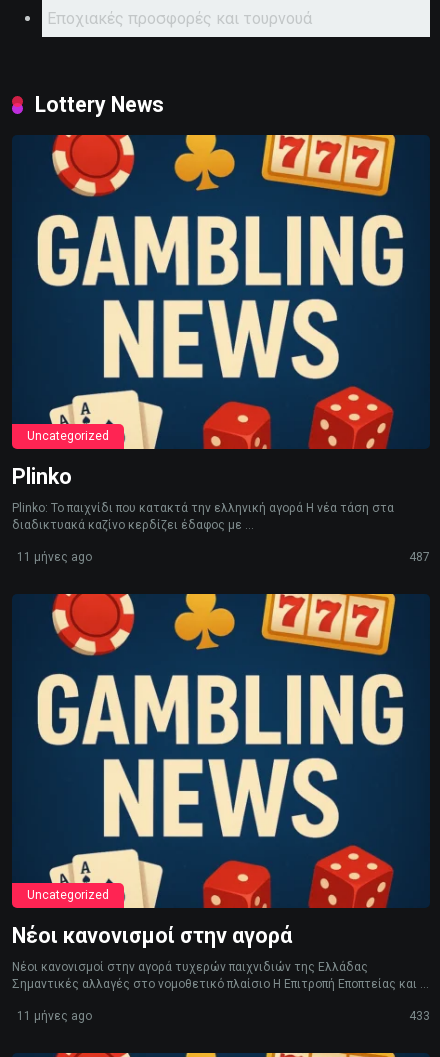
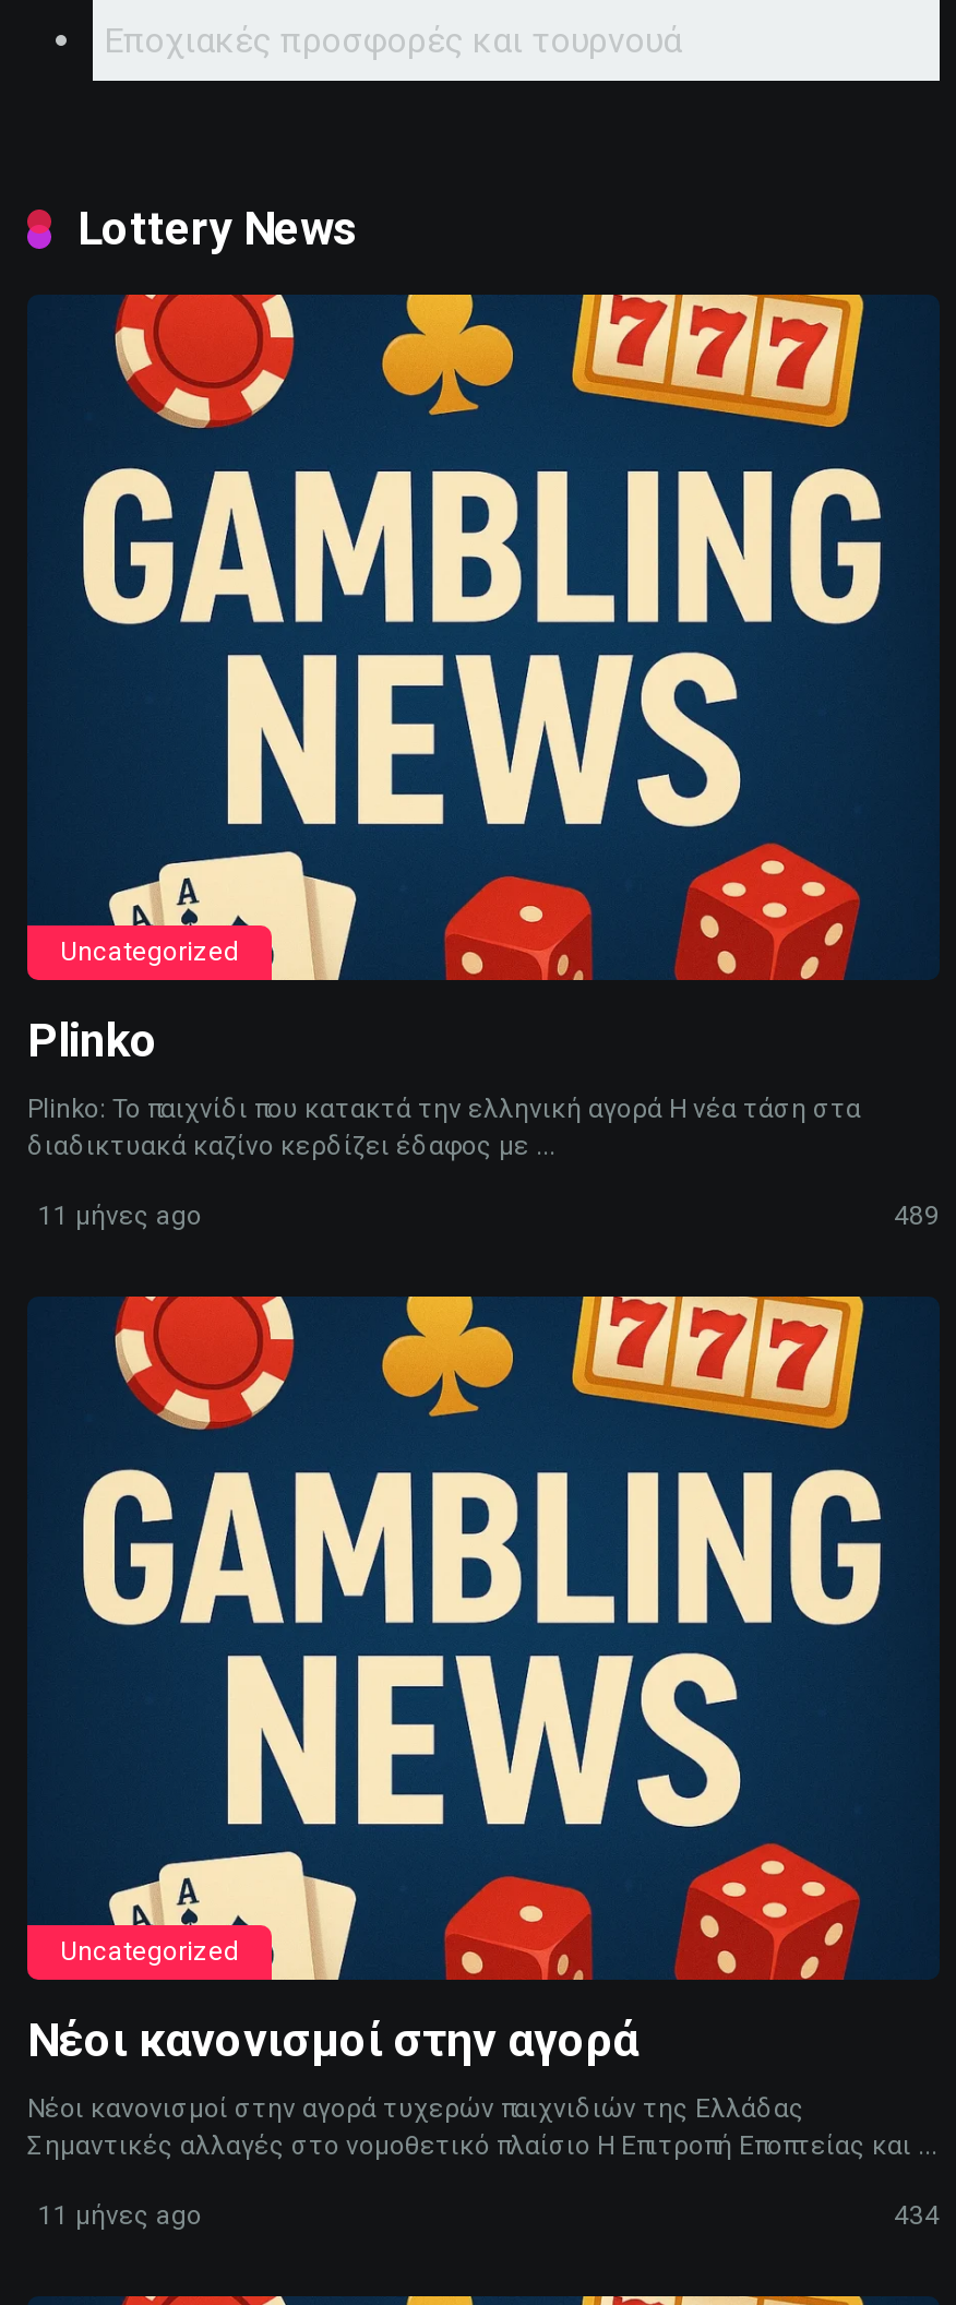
- 487
+ 489

- 433
+ 434
